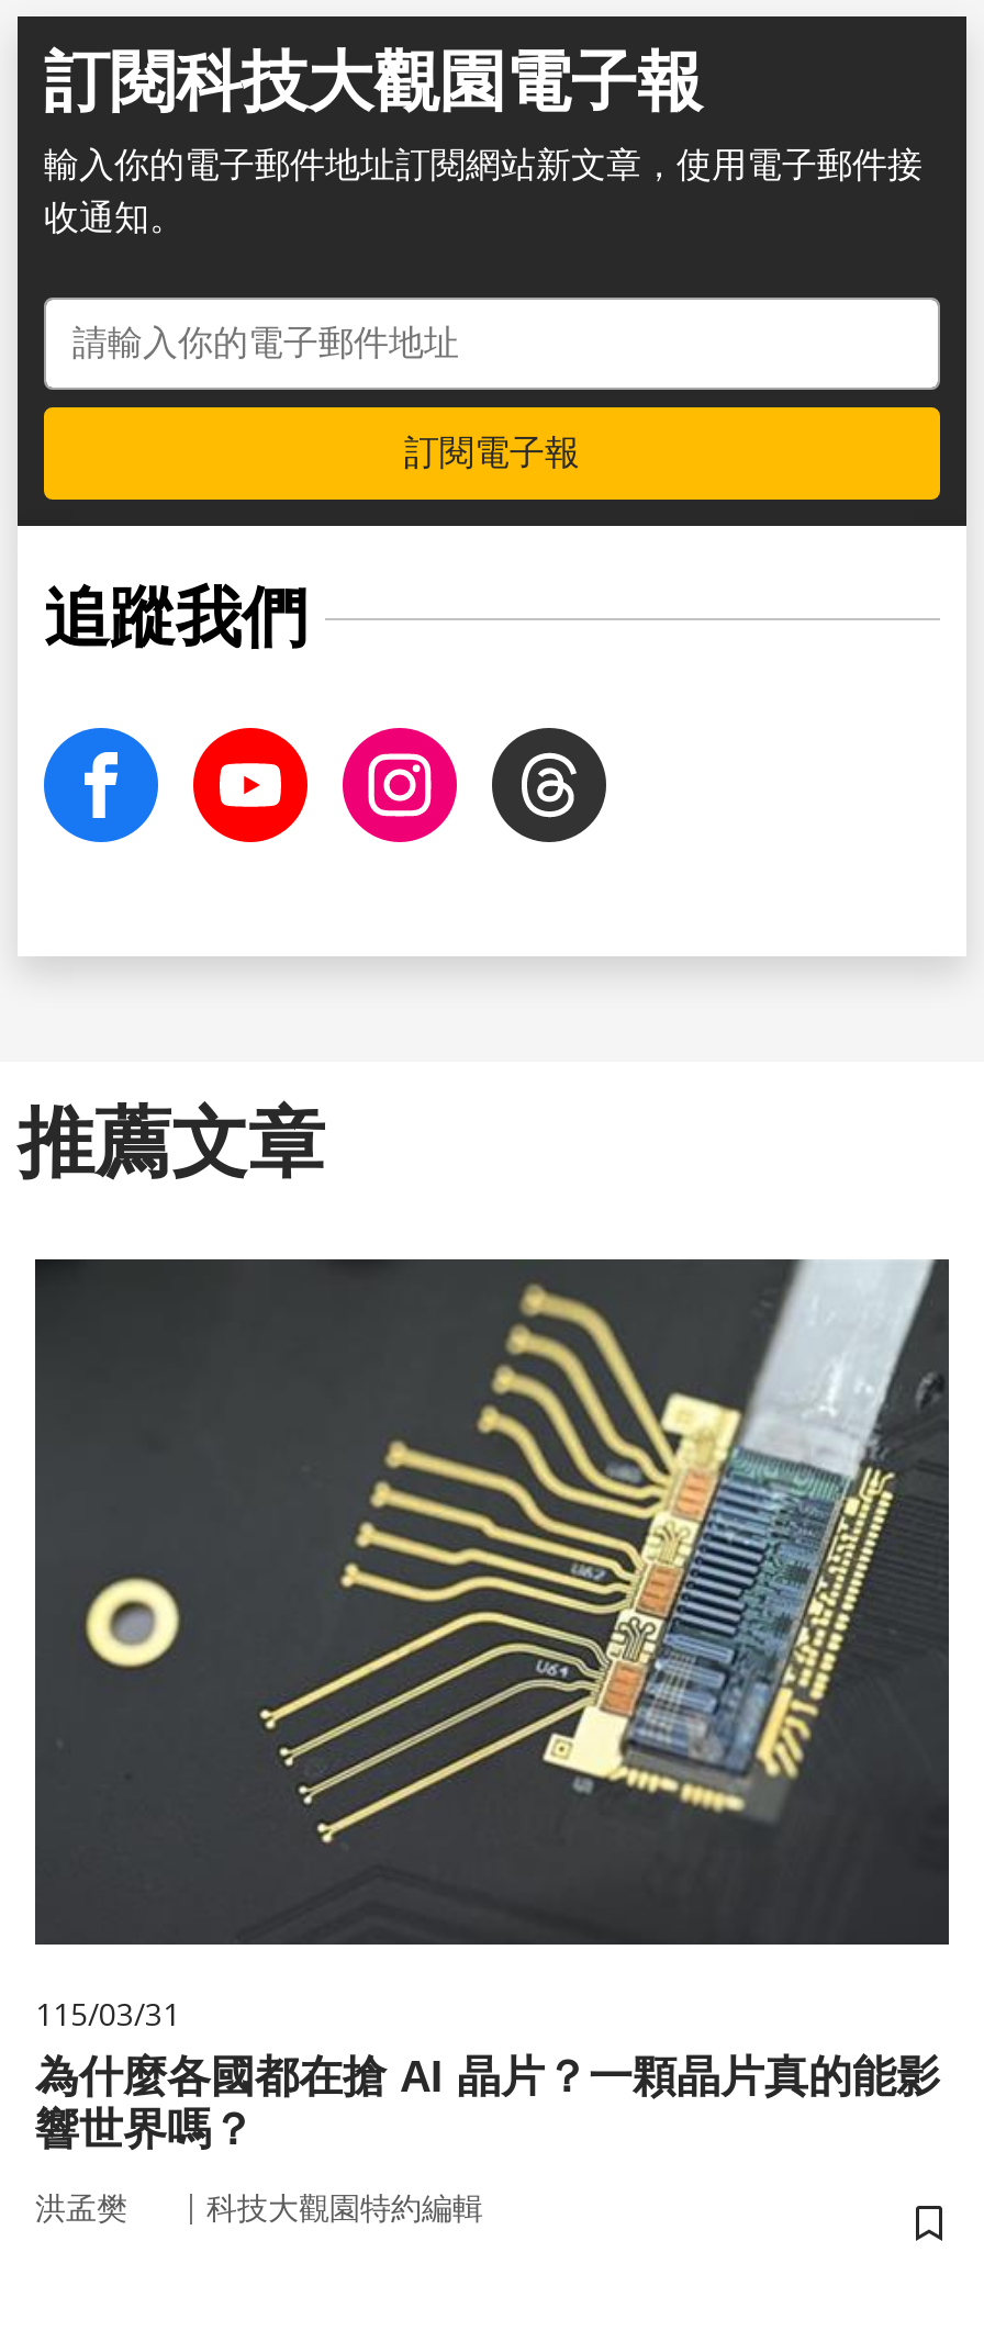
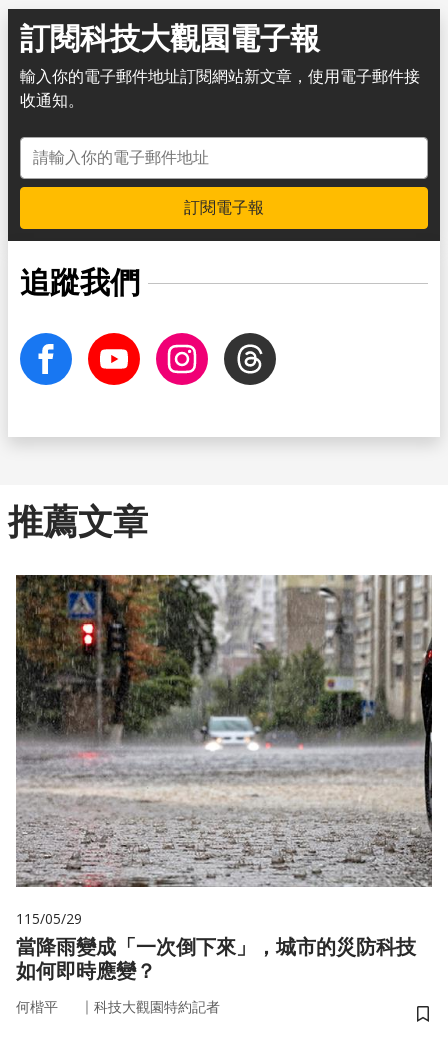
- [image]
- 115/03/31
- 為什麼各國都在搶 AI 晶片？一顆晶片真的能影
- 響世界嗎？
+ [image]
+ 115/05/29
+ 當降雨變成「一次倒下來」，城市的災防科技
+ 如何即時應變？

- 洪孟樊
- ｜科技大觀園特約編輯
+ 何楷平
+ ｜科技大觀園特約記者
